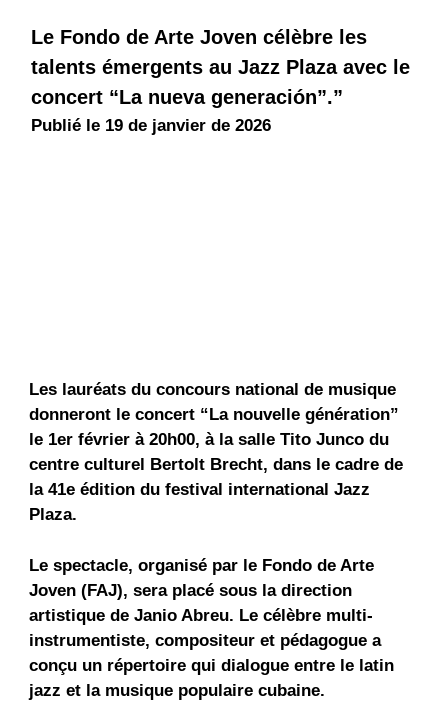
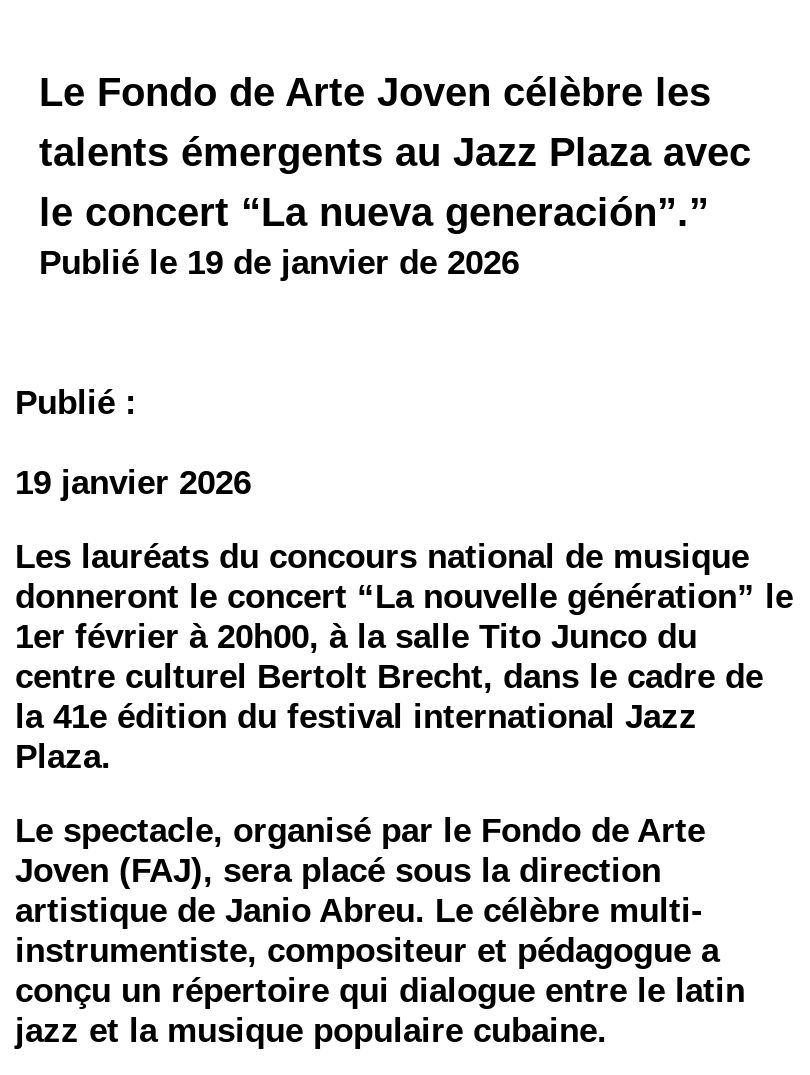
+ Publié :
+ 19 janvier 2026
